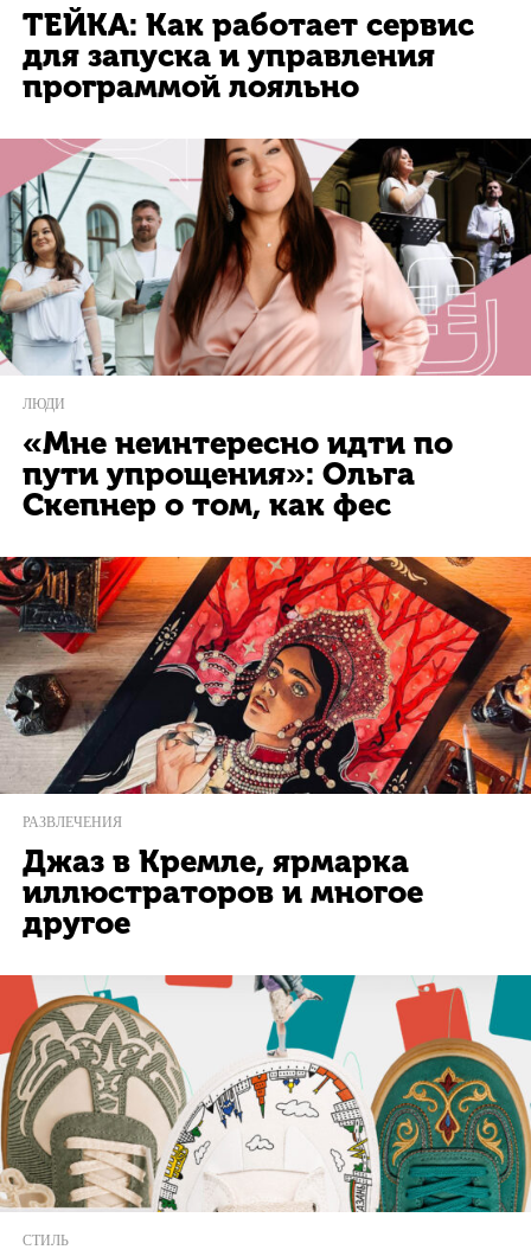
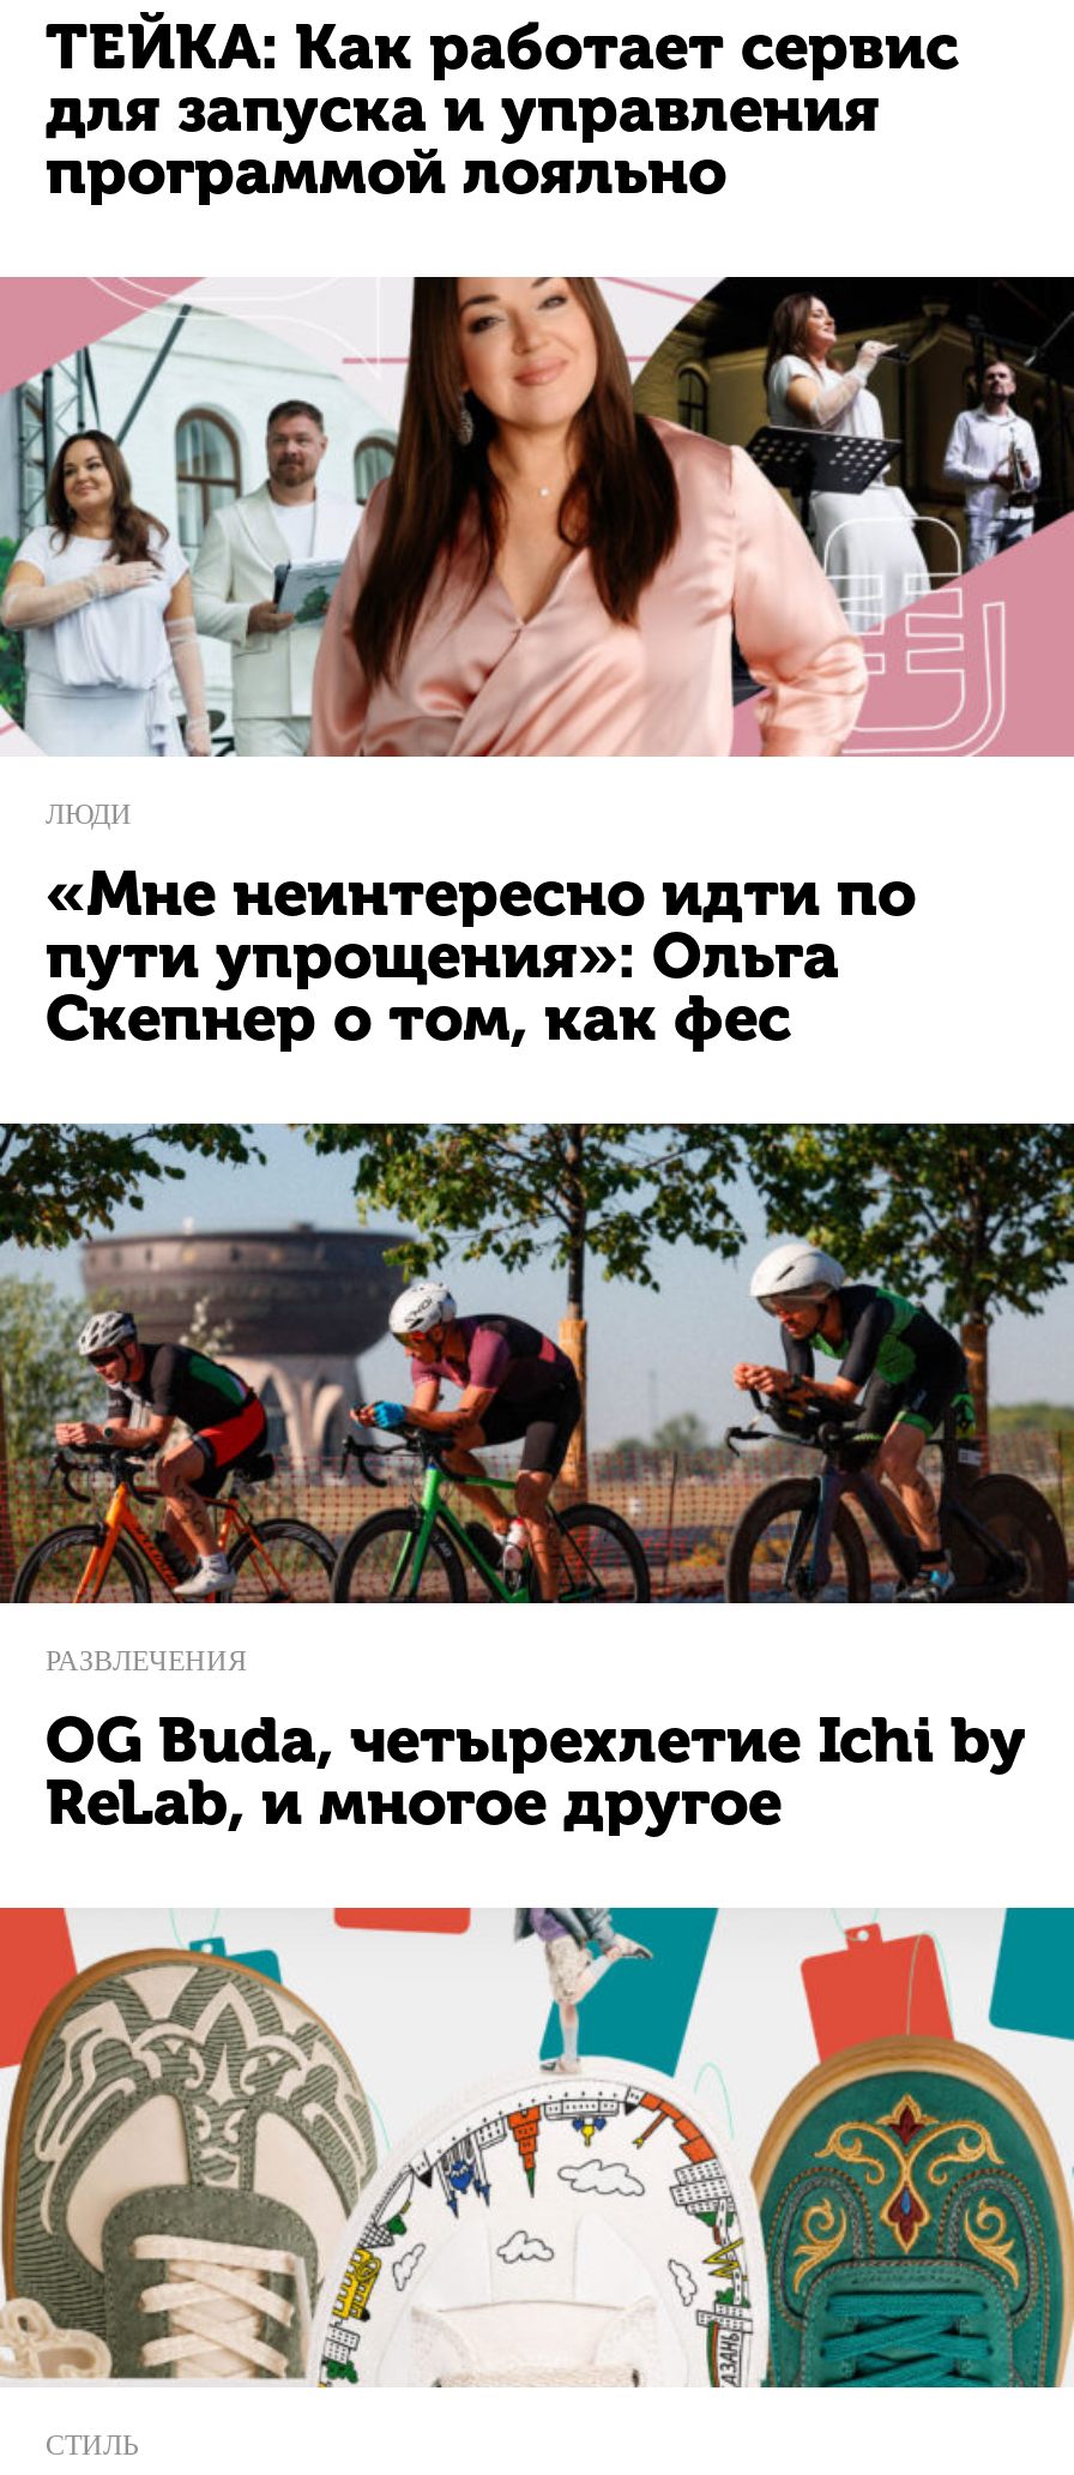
- [image]
+ [image]

- Джаз в Кремле, ярмарка
- иллюстраторов и многое
- другое
+ OG Buda, четырехлетие Ichi by
+ ReLab, и многое другое
